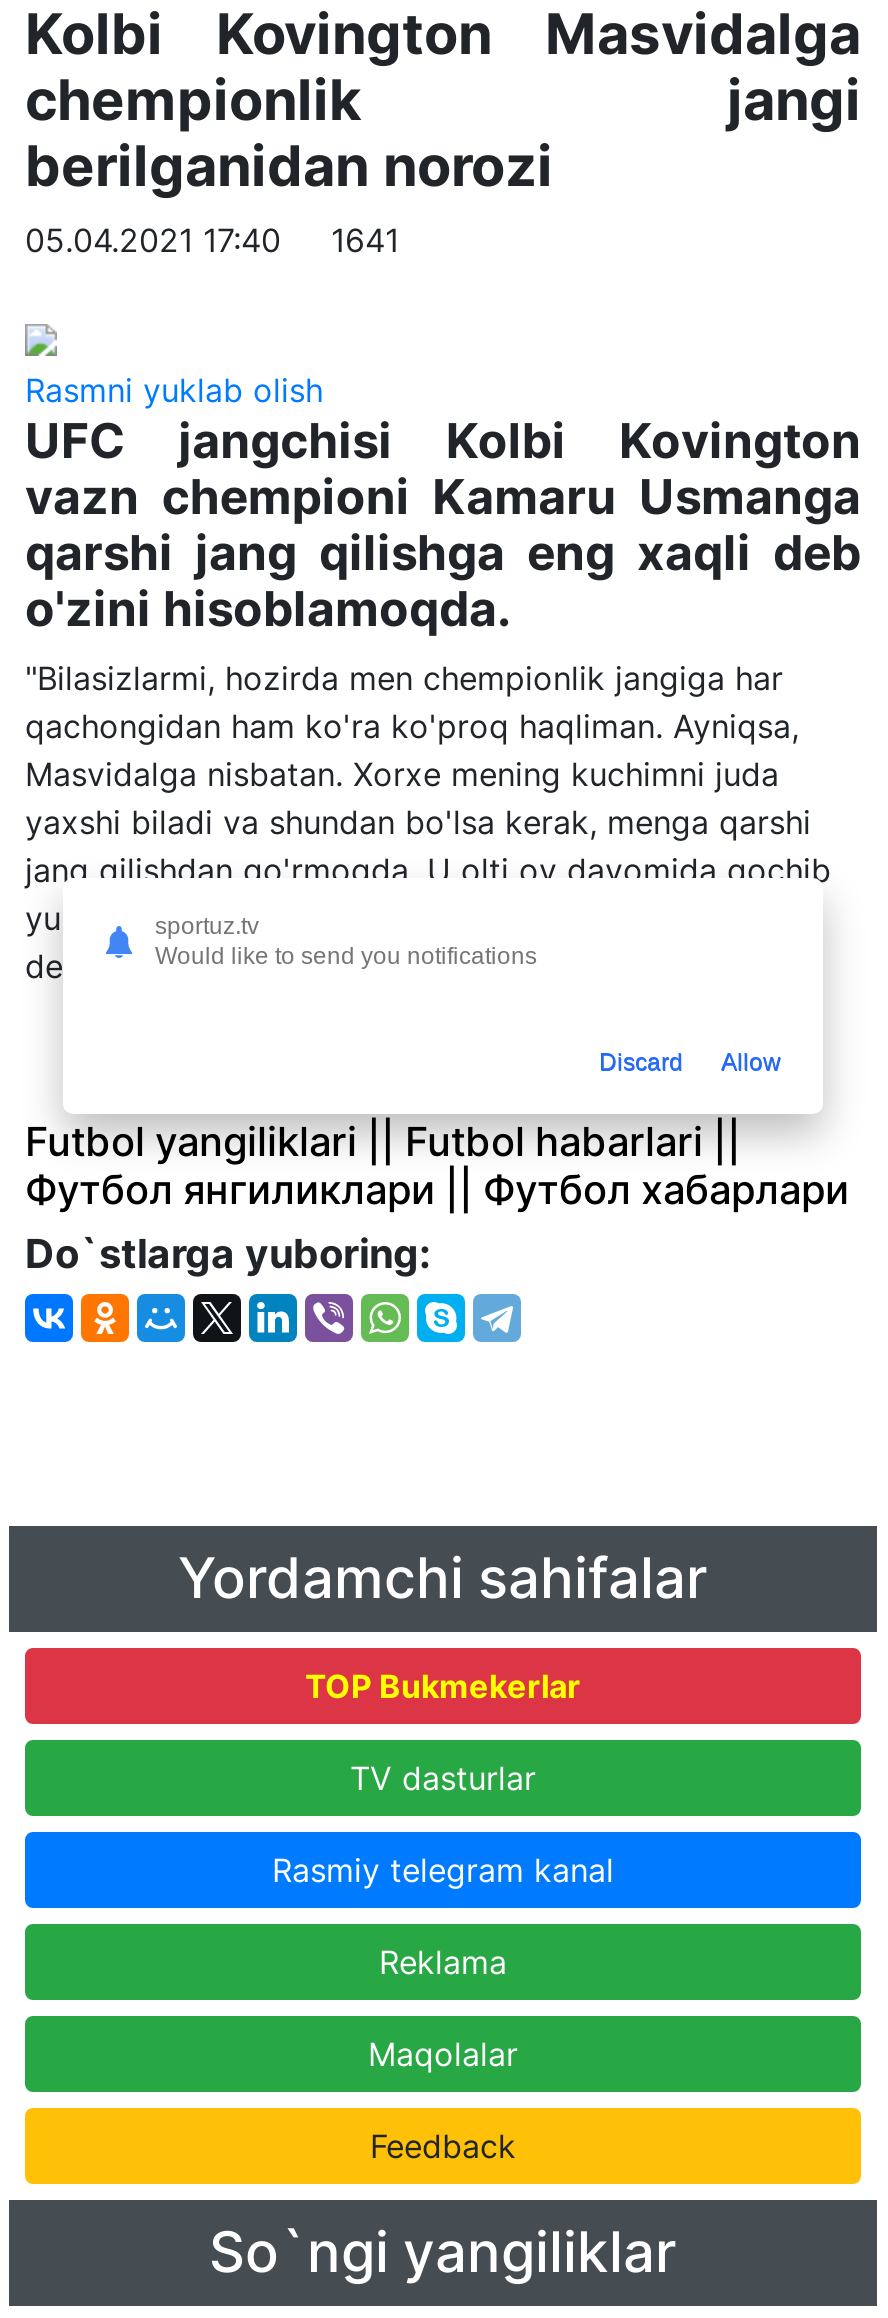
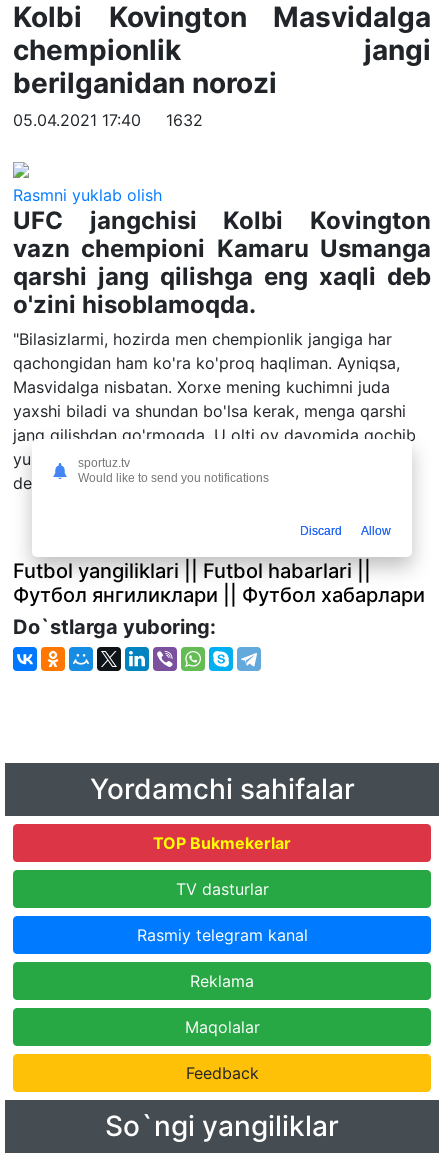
- 05.04.2021 17:40 1641
+ 05.04.2021 17:40 1632
